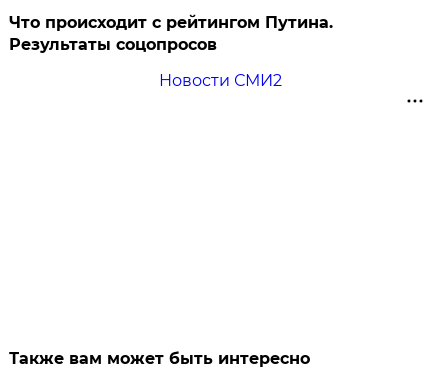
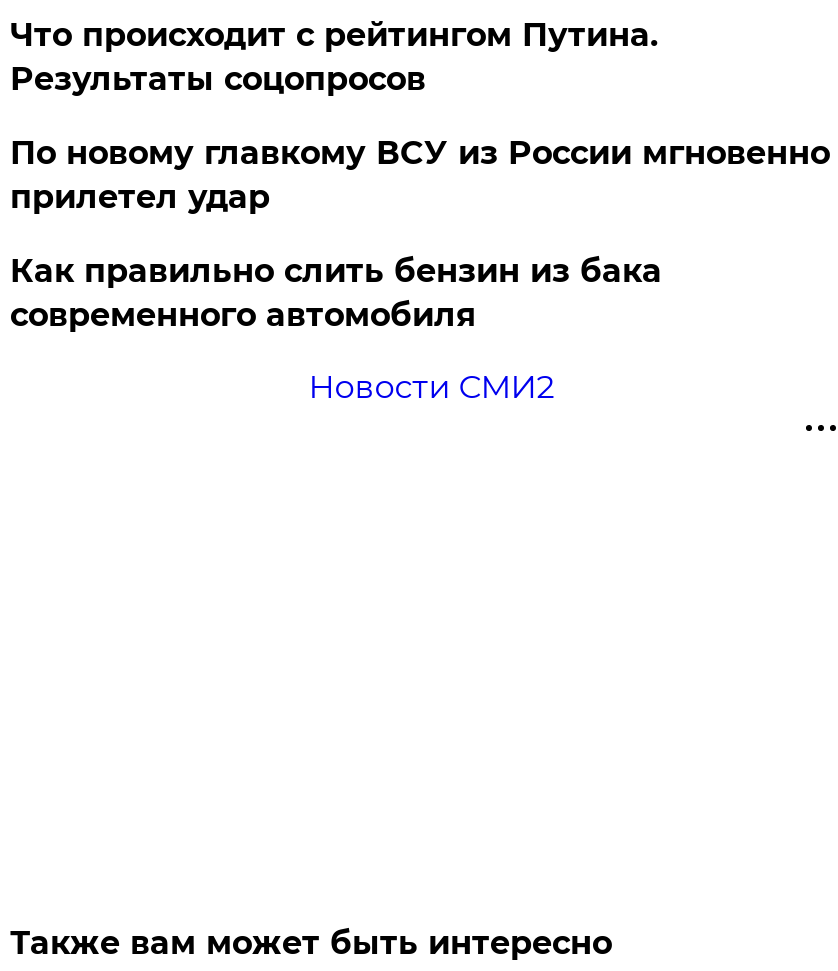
+ По новому главкому ВСУ из России мгновенно
+ прилетел удар
+ Как правильно слить бензин из бака
+ современного автомобиля
